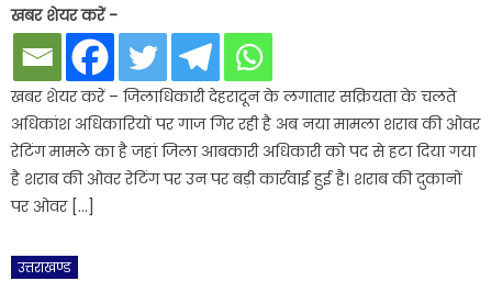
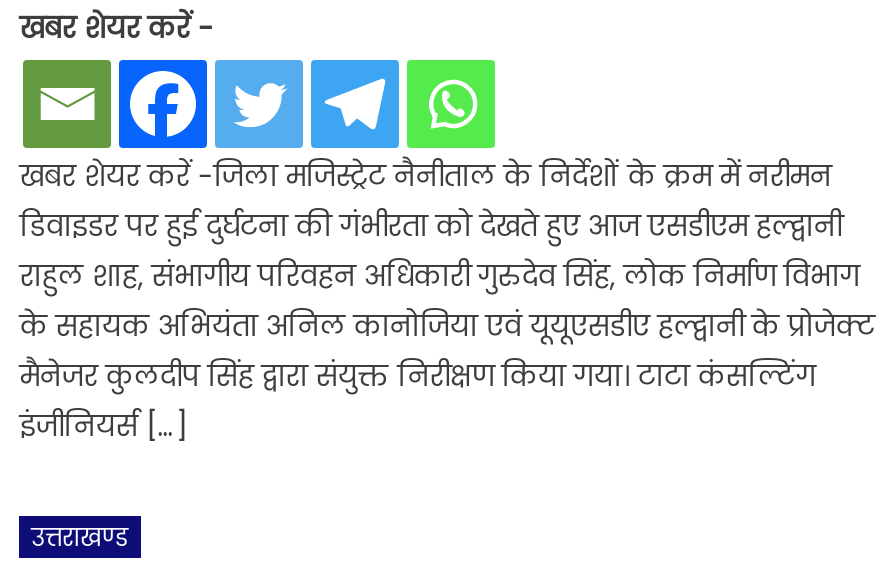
- खबर शेयर करें – जिलाधिकारी देहरादून के लगातार सक्रियता के चलते
- अधिकांश अधिकारियों पर गाज गिर रही है अब नया मामला शराब की ओवर
- रेटिंग मामले का है जहां जिला आबकारी अधिकारी को पद से हटा दिया गया
- है शराब की ओवर रेटिंग पर उन पर बड़ी कार्रवाई हुई है। शराब की दुकानों
- पर ओवर […]
+ खबर शेयर करें -जिला मजिस्ट्रेट नैनीताल के निर्देशों के क्रम में नरीमन
+ डिवाइडर पर हुई दुर्घटना की गंभीरता को देखते हुए आज एसडीएम हल्द्वानी
+ राहुल शाह, संभागीय परिवहन अधिकारी गुरुदेव सिंह, लोक निर्माण विभाग
+ के सहायक अभियंता अनिल कानोजिया एवं यूयूएसडीए हल्द्वानी के प्रोजेक्ट
+ मैनेजर कुलदीप सिंह द्वारा संयुक्त निरीक्षण किया गया। टाटा कंसल्टिंग
+ इंजीनियर्स […]
